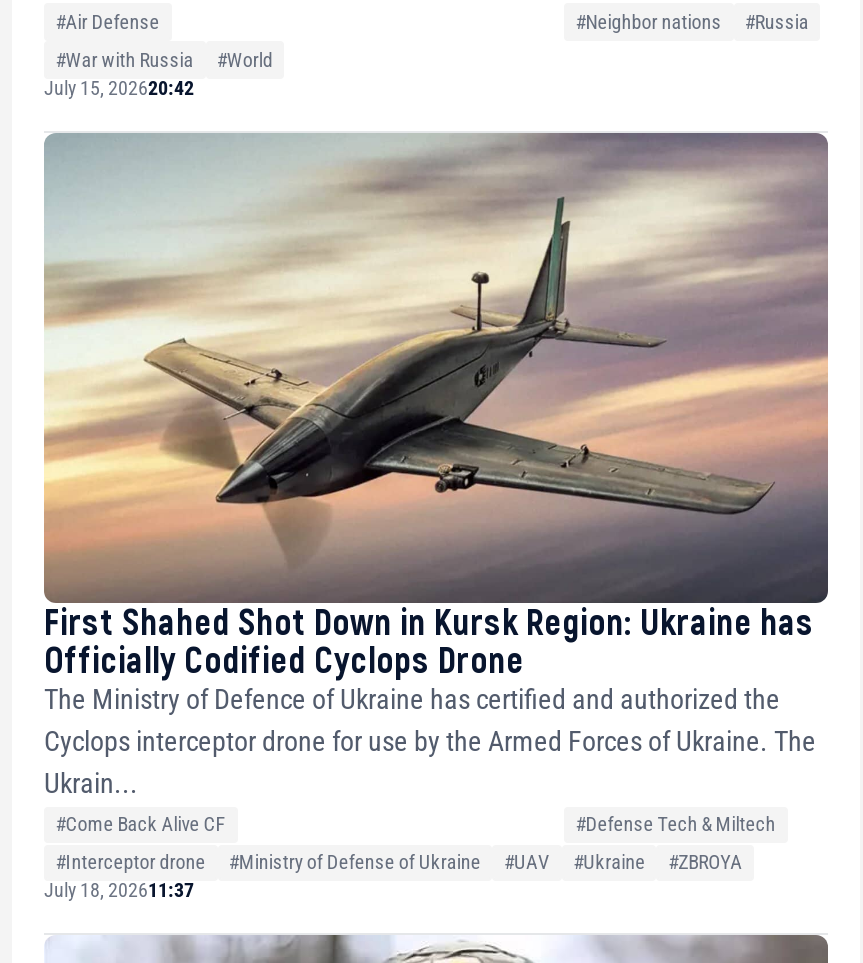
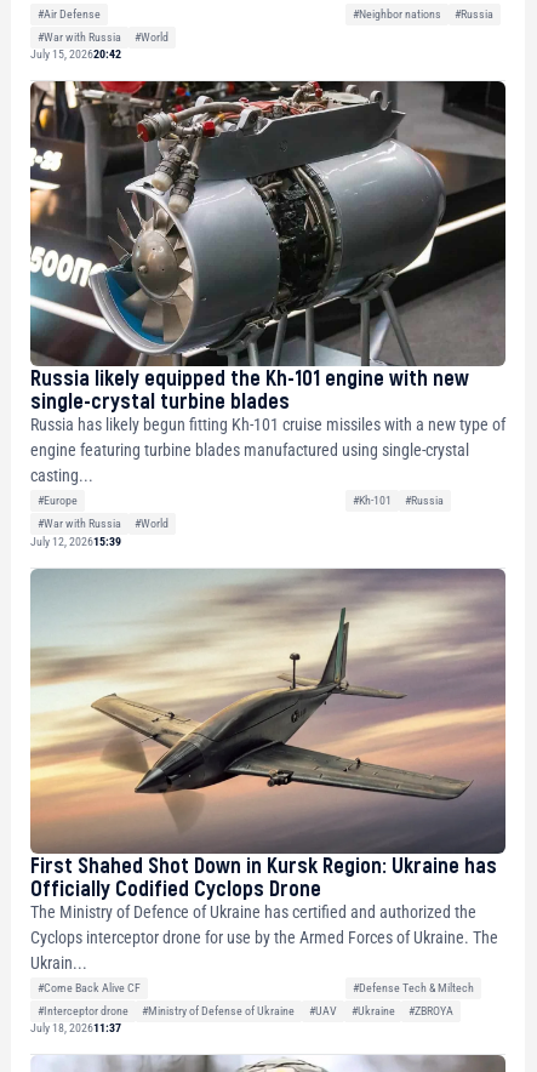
+ [image]
+ Russia likely equipped the Kh-101 engine with new
+ single-crystal turbine blades
+ Russia has likely begun fitting Kh-101 cruise missiles with a new type of
+ engine featuring turbine blades manufactured using single-crystal
+ casting...
+ #Europe
+ #Kh-101
+ #Russia
+ #War with Russia
+ #World
+ July 12, 2026 15:39
